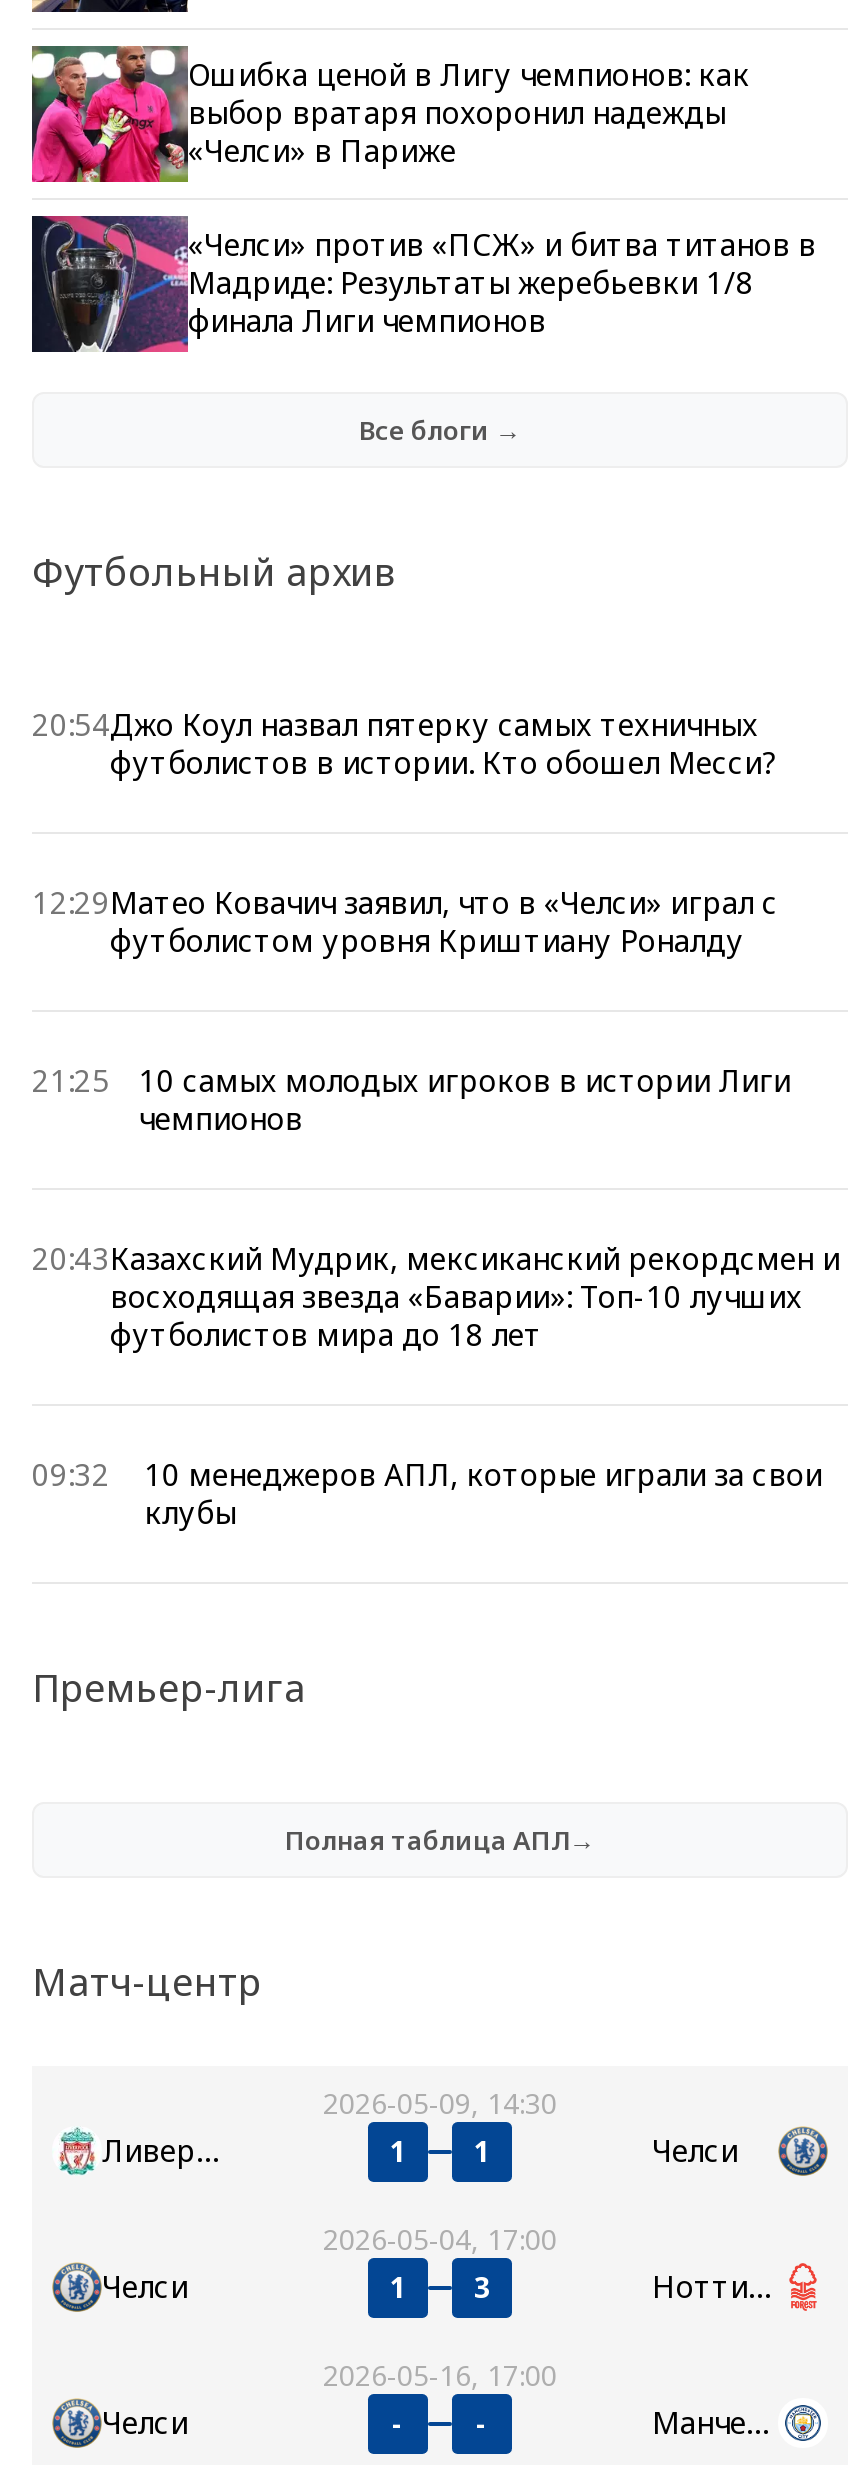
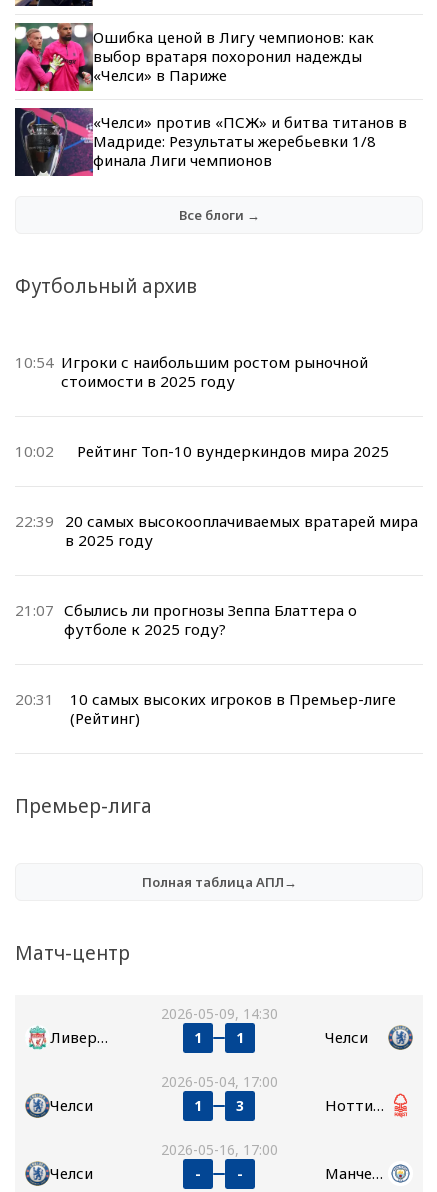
- 20:54Джо Коул назвал пятерку самых техничных
- футболистов в истории. Кто обошел Месси?
+ 10:54 Игроки с наибольшим ростом рыночной
+ стоимости в 2025 году

- 12:29Матео Ковачич заявил, что в «Челси» играл с
- футболистом уровня Криштиану Роналду
+ 10:02
+ Рейтинг Топ-10 вундеркиндов мира 2025

- 21:25
- 10 самых молодых игроков в истории Лиги
- чемпионов
+ 22:39 20 самых высокооплачиваемых вратарей мира
+ в 2025 году

- 20:43Казахский Мудрик, мексиканский рекордсмен и
- восходящая звезда «Баварии»: Топ-10 лучших
- футболистов мира до 18 лет
+ 21:07 Сбылись ли прогнозы Зеппа Блаттера о
+ футболе к 2025 году?

- 09:32
- 10 менеджеров АПЛ, которые играли за свои
- клубы
+ 20:31
+ 10 самых высоких игроков в Премьер-лиге
+ (Рейтинг)
